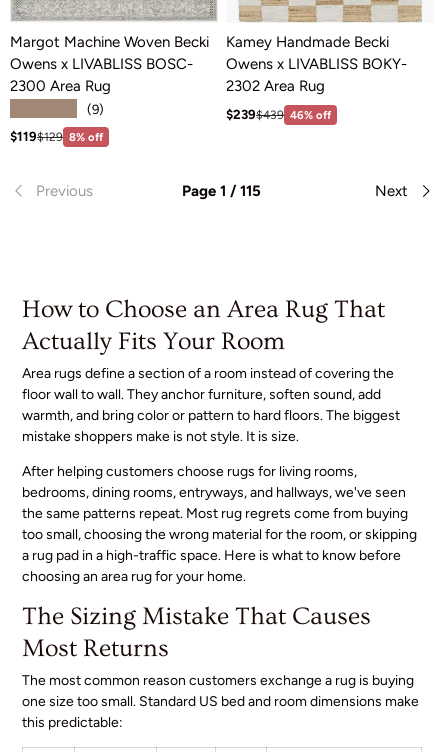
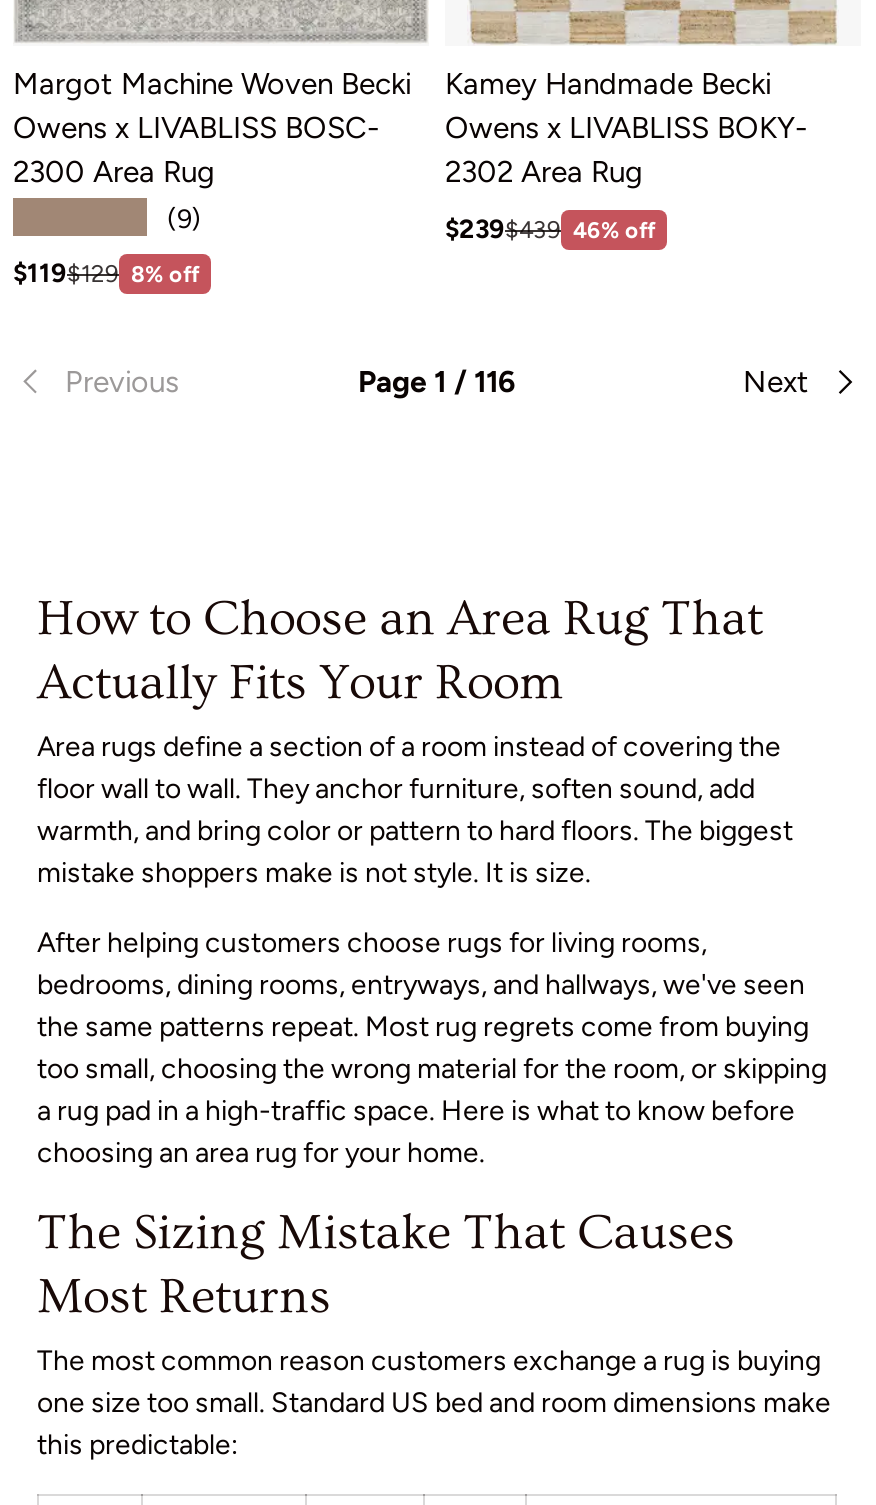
- Page 1 / 115
+ Page 1 / 116
